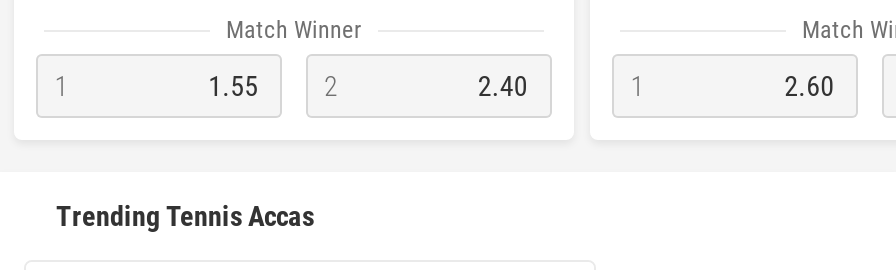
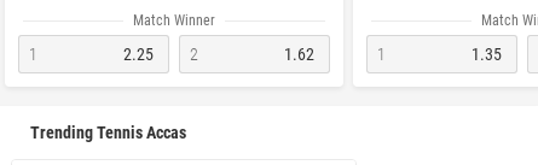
- 1.55
+ 2.25

- 2.40
+ 1.62

- 2.60
+ 1.35
